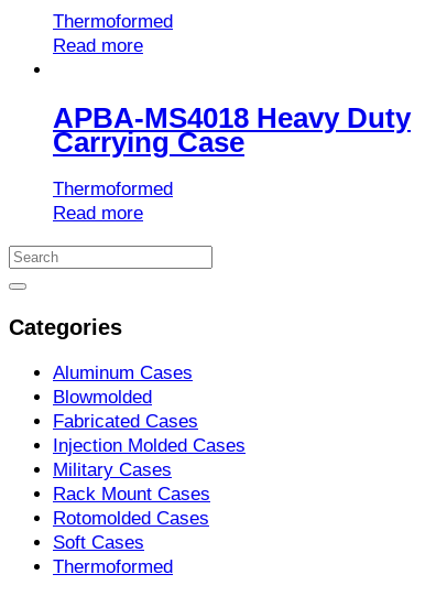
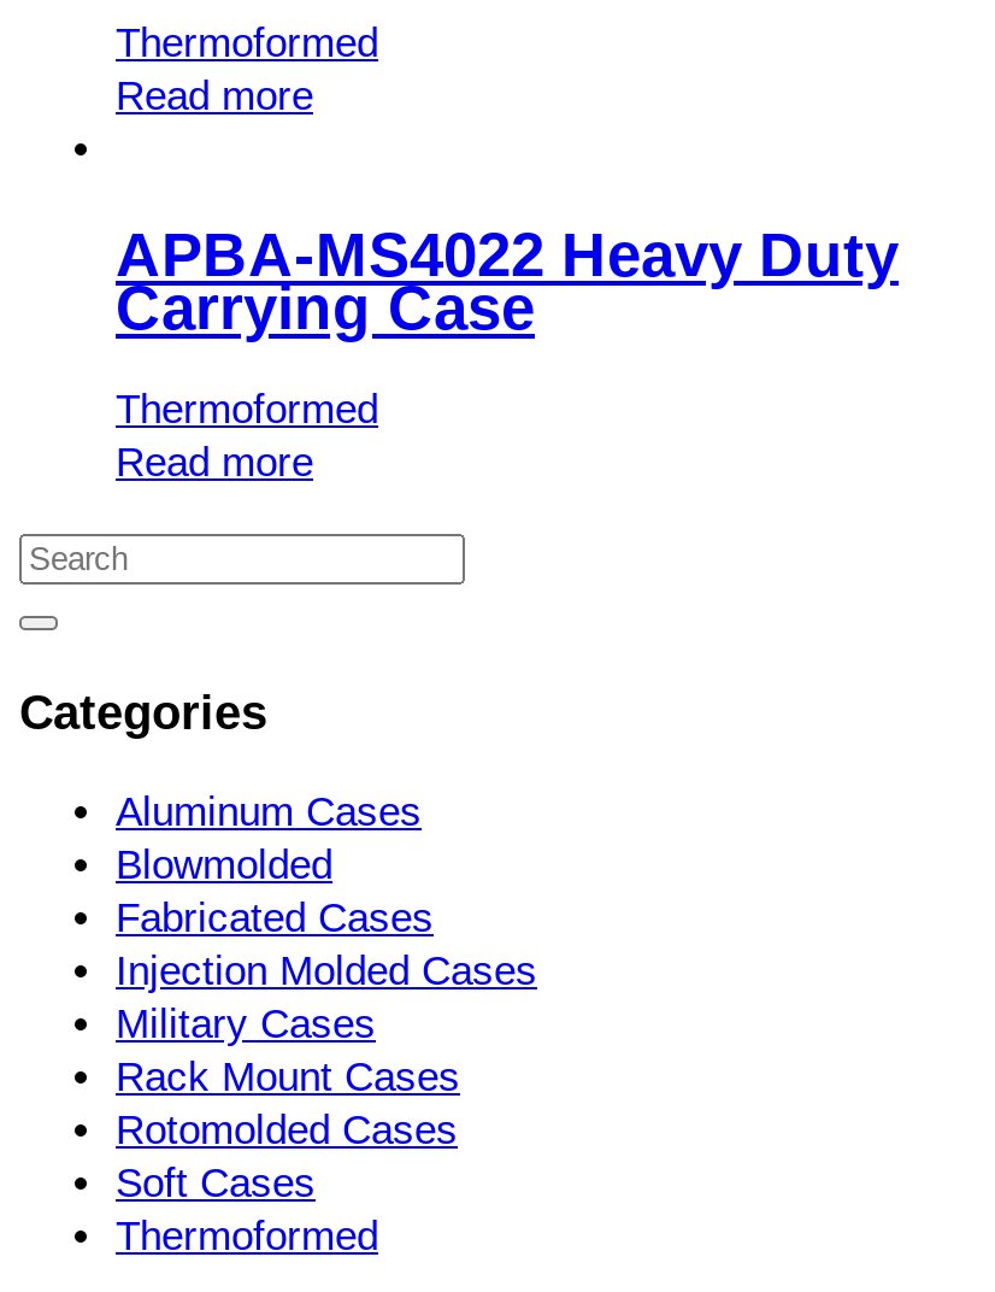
- APBA-MS4018 Heavy Duty
+ APBA-MS4022 Heavy Duty
